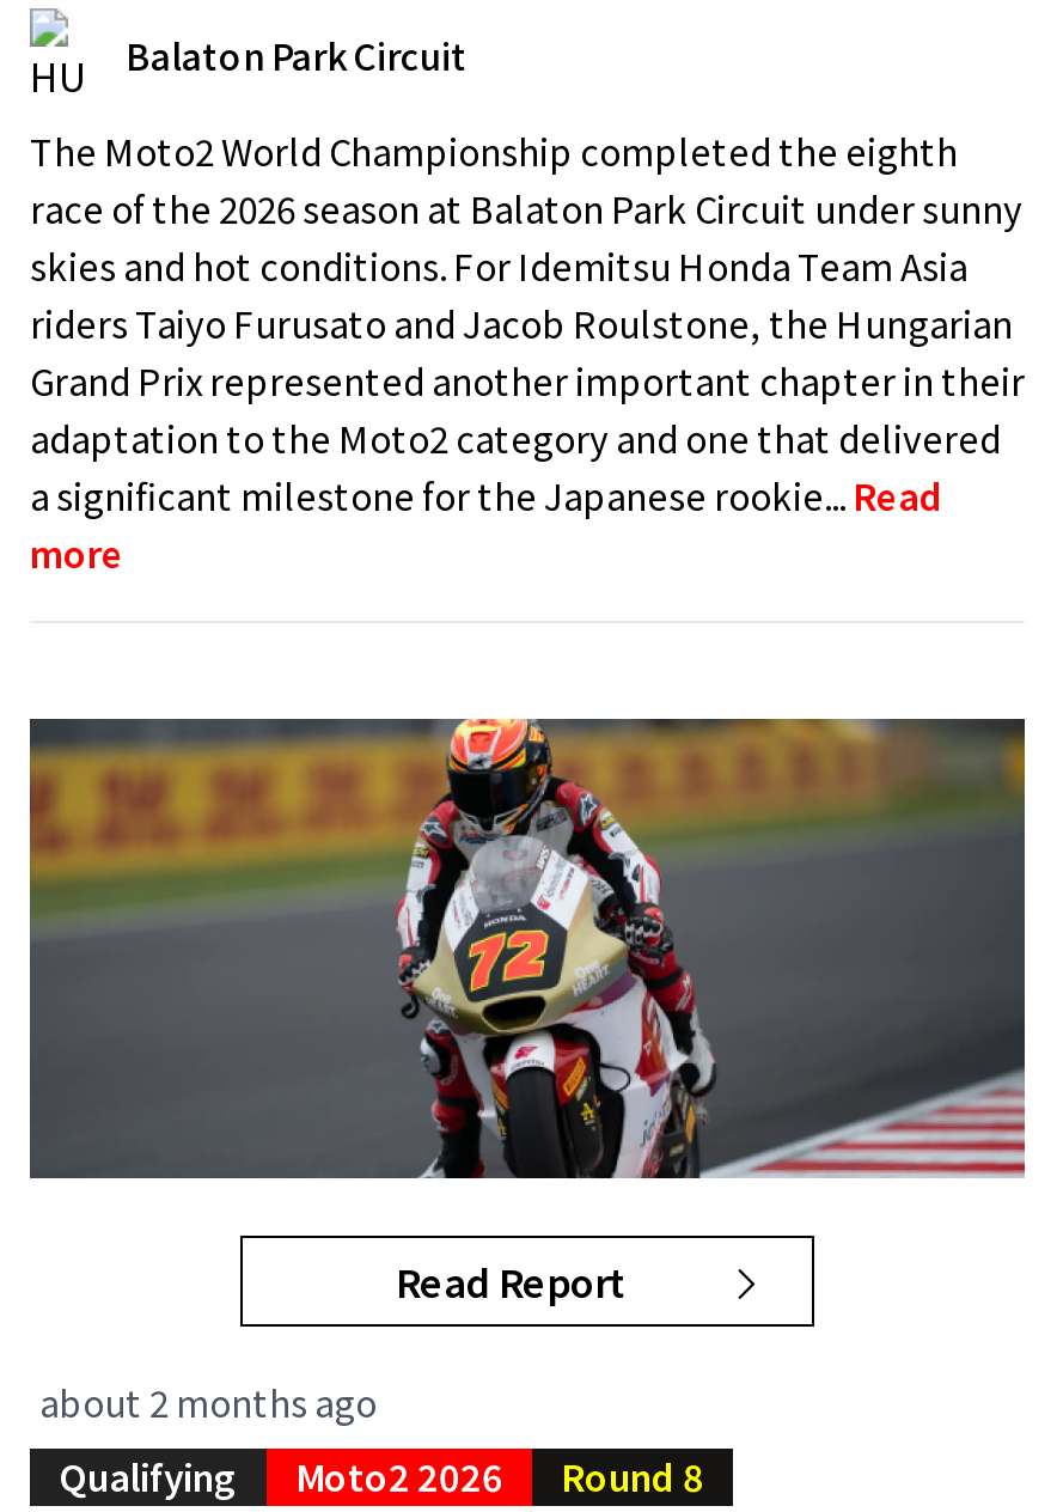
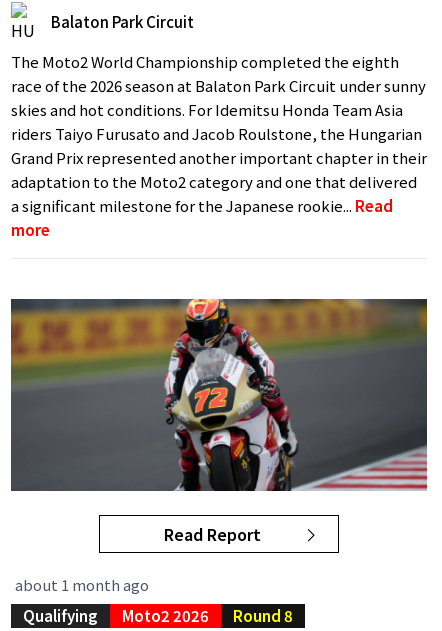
- about 2 months ago
+ about 1 month ago
